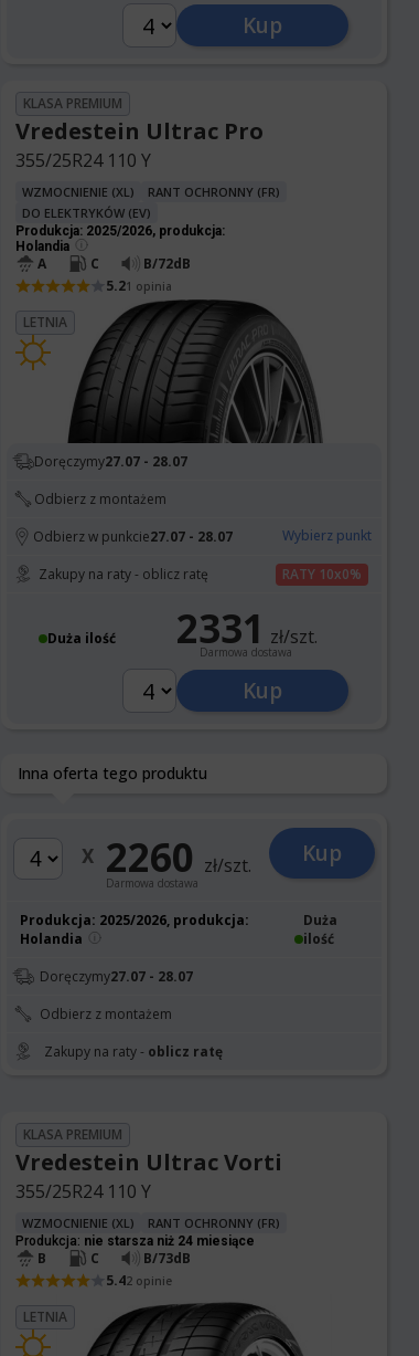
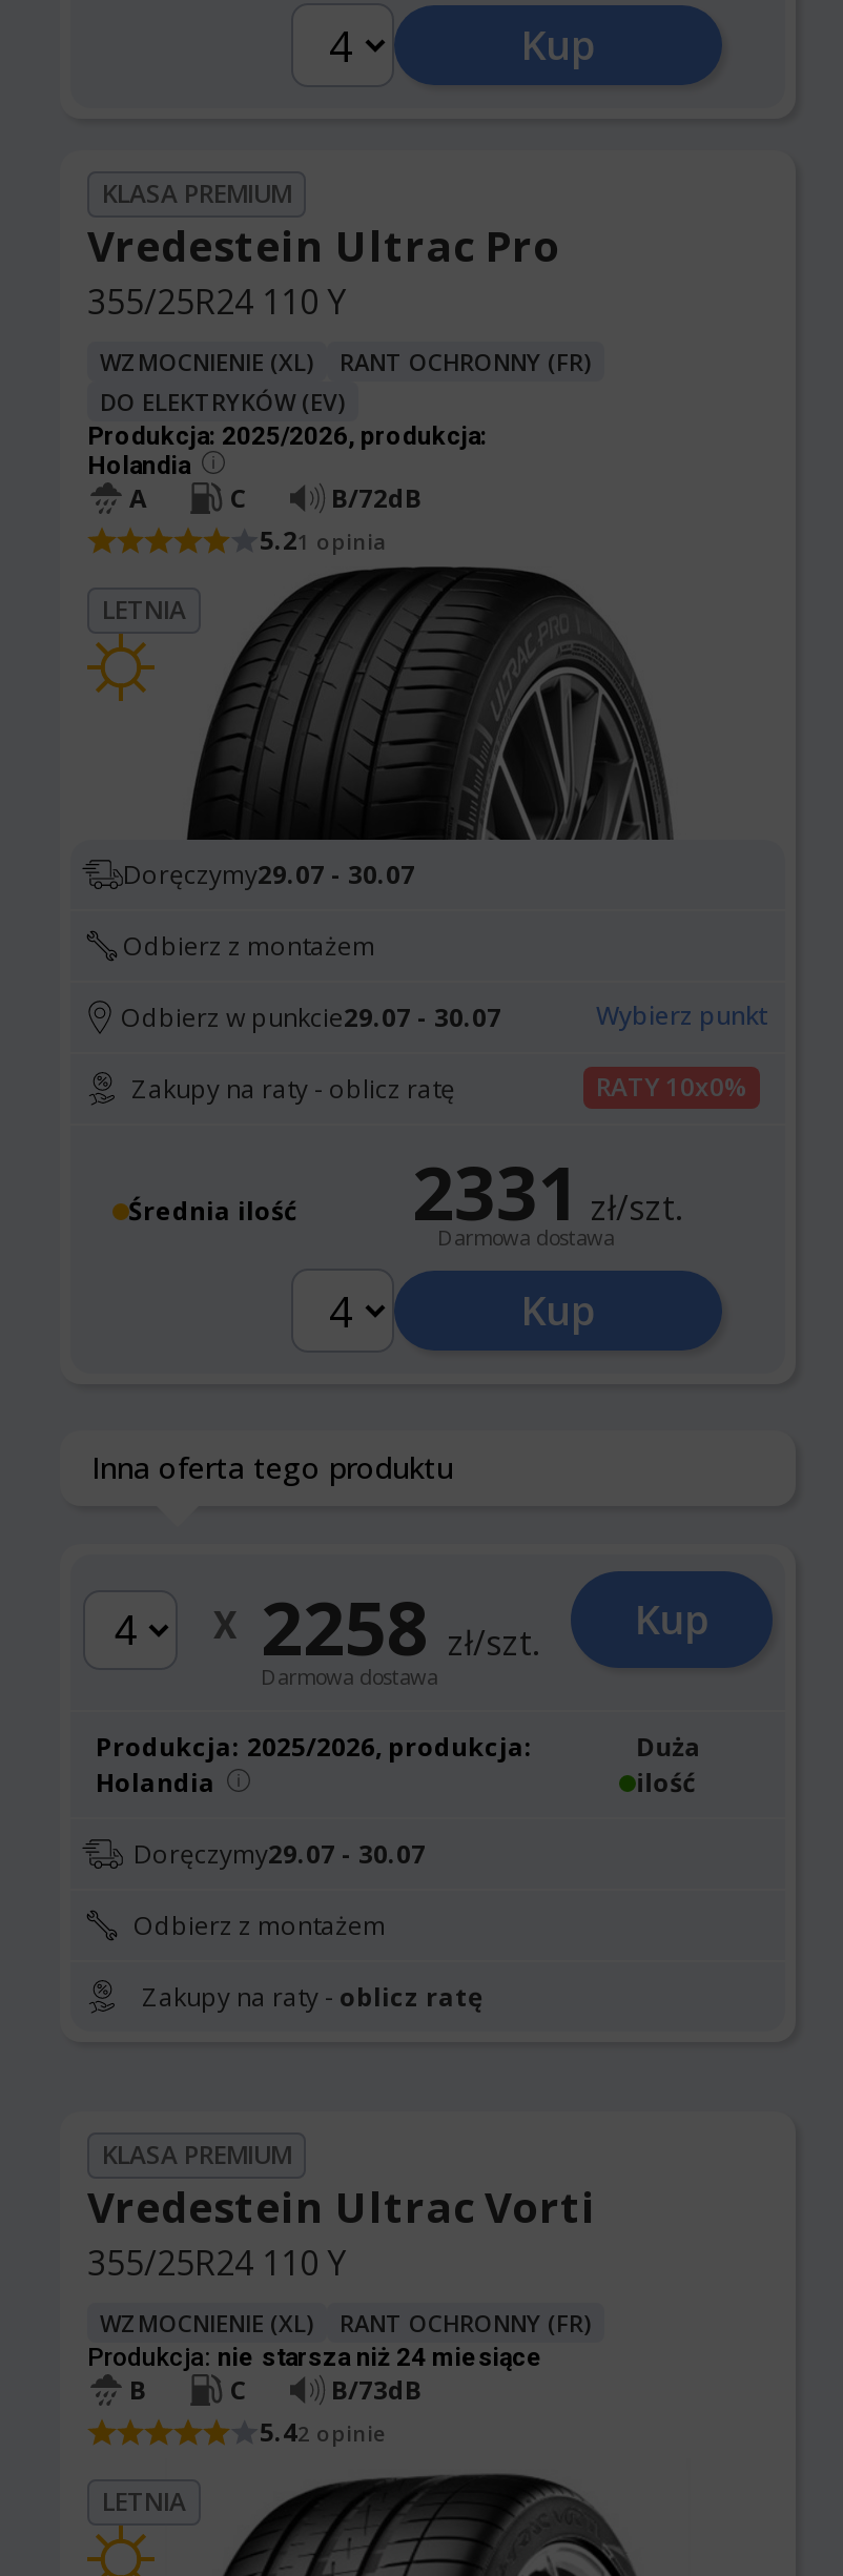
- Doręczymy27.07 - 28.07
+ Doręczymy29.07 - 30.07

- Odbierz w punkcie27.07 - 28.07
+ Odbierz w punkcie29.07 - 30.07

- Duża ilość
+ Średnia ilość

- X 2260 zł/szt.
+ X 2258 zł/szt.

- Doręczymy27.07 - 28.07
+ Doręczymy29.07 - 30.07
